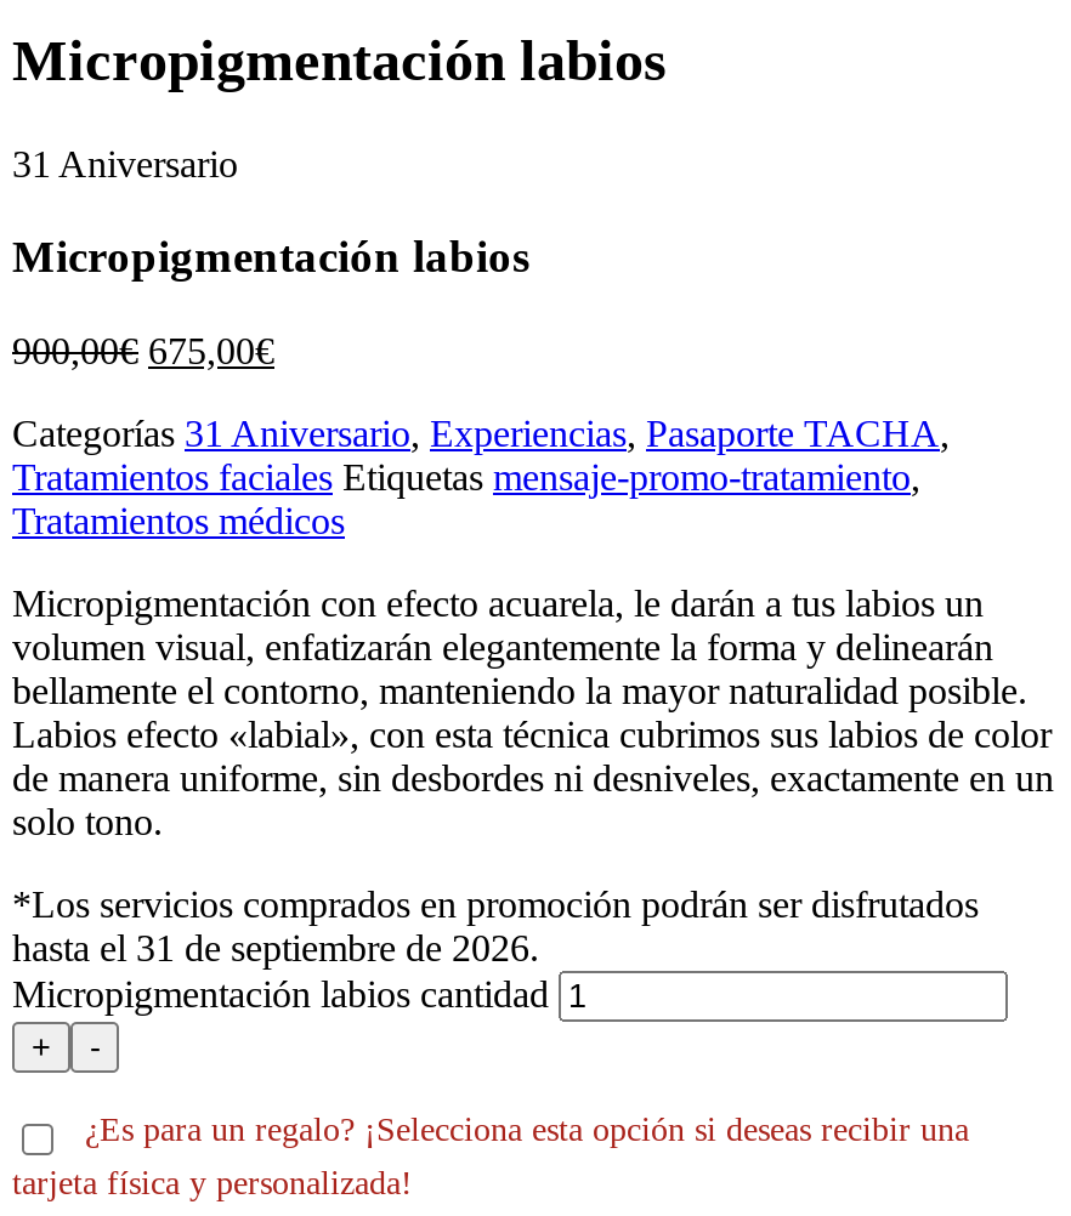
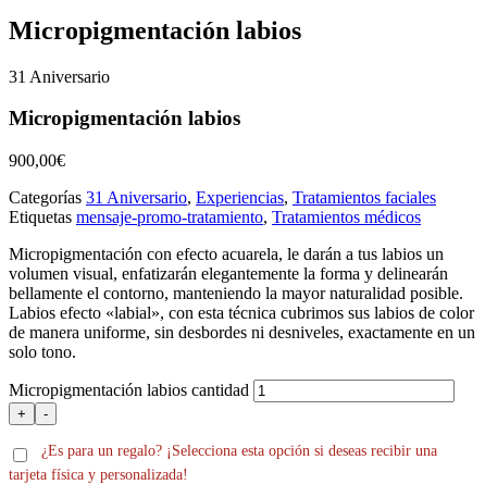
- 900,00€ 675,00€
+ 900,00€

- Categorías 31 Aniversario, Experiencias, Pasaporte TACHA,
- Tratamientos faciales Etiquetas mensaje-promo-tratamiento,
- Tratamientos médicos
+ Categorías 31 Aniversario, Experiencias, Tratamientos faciales
+ Etiquetas mensaje-promo-tratamiento, Tratamientos médicos

- *Los servicios comprados en promoción podrán ser disfrutados
- hasta el 31 de septiembre de 2026.
